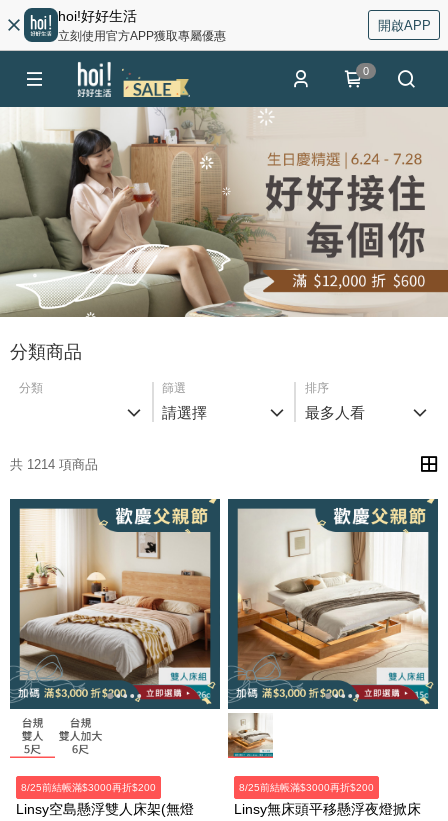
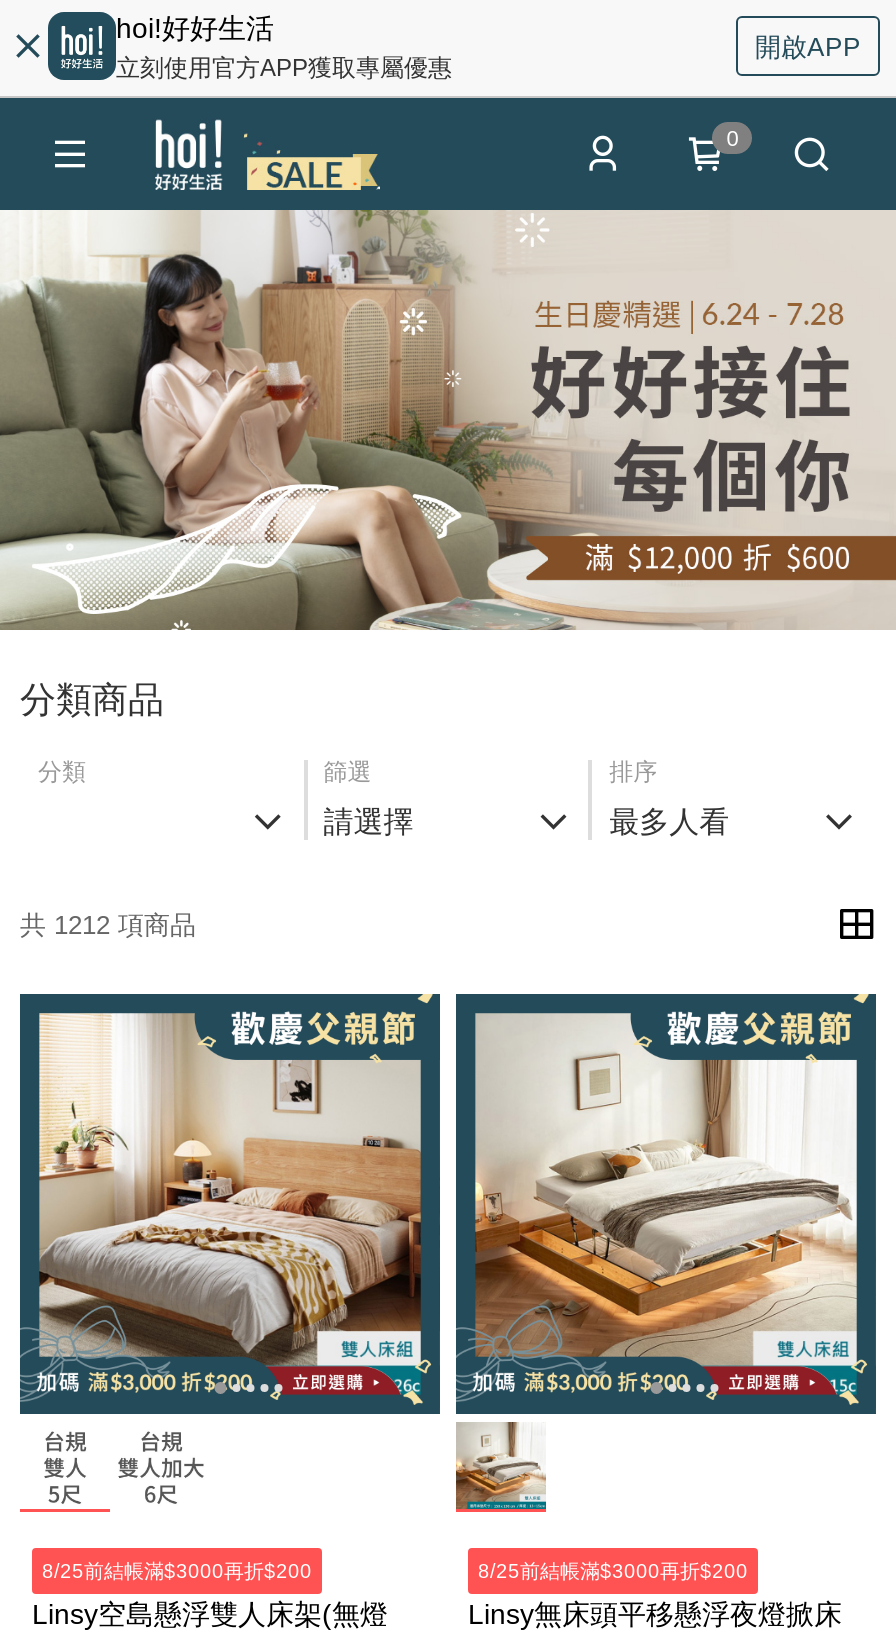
- 共 1214 項商品
+ 共 1212 項商品
